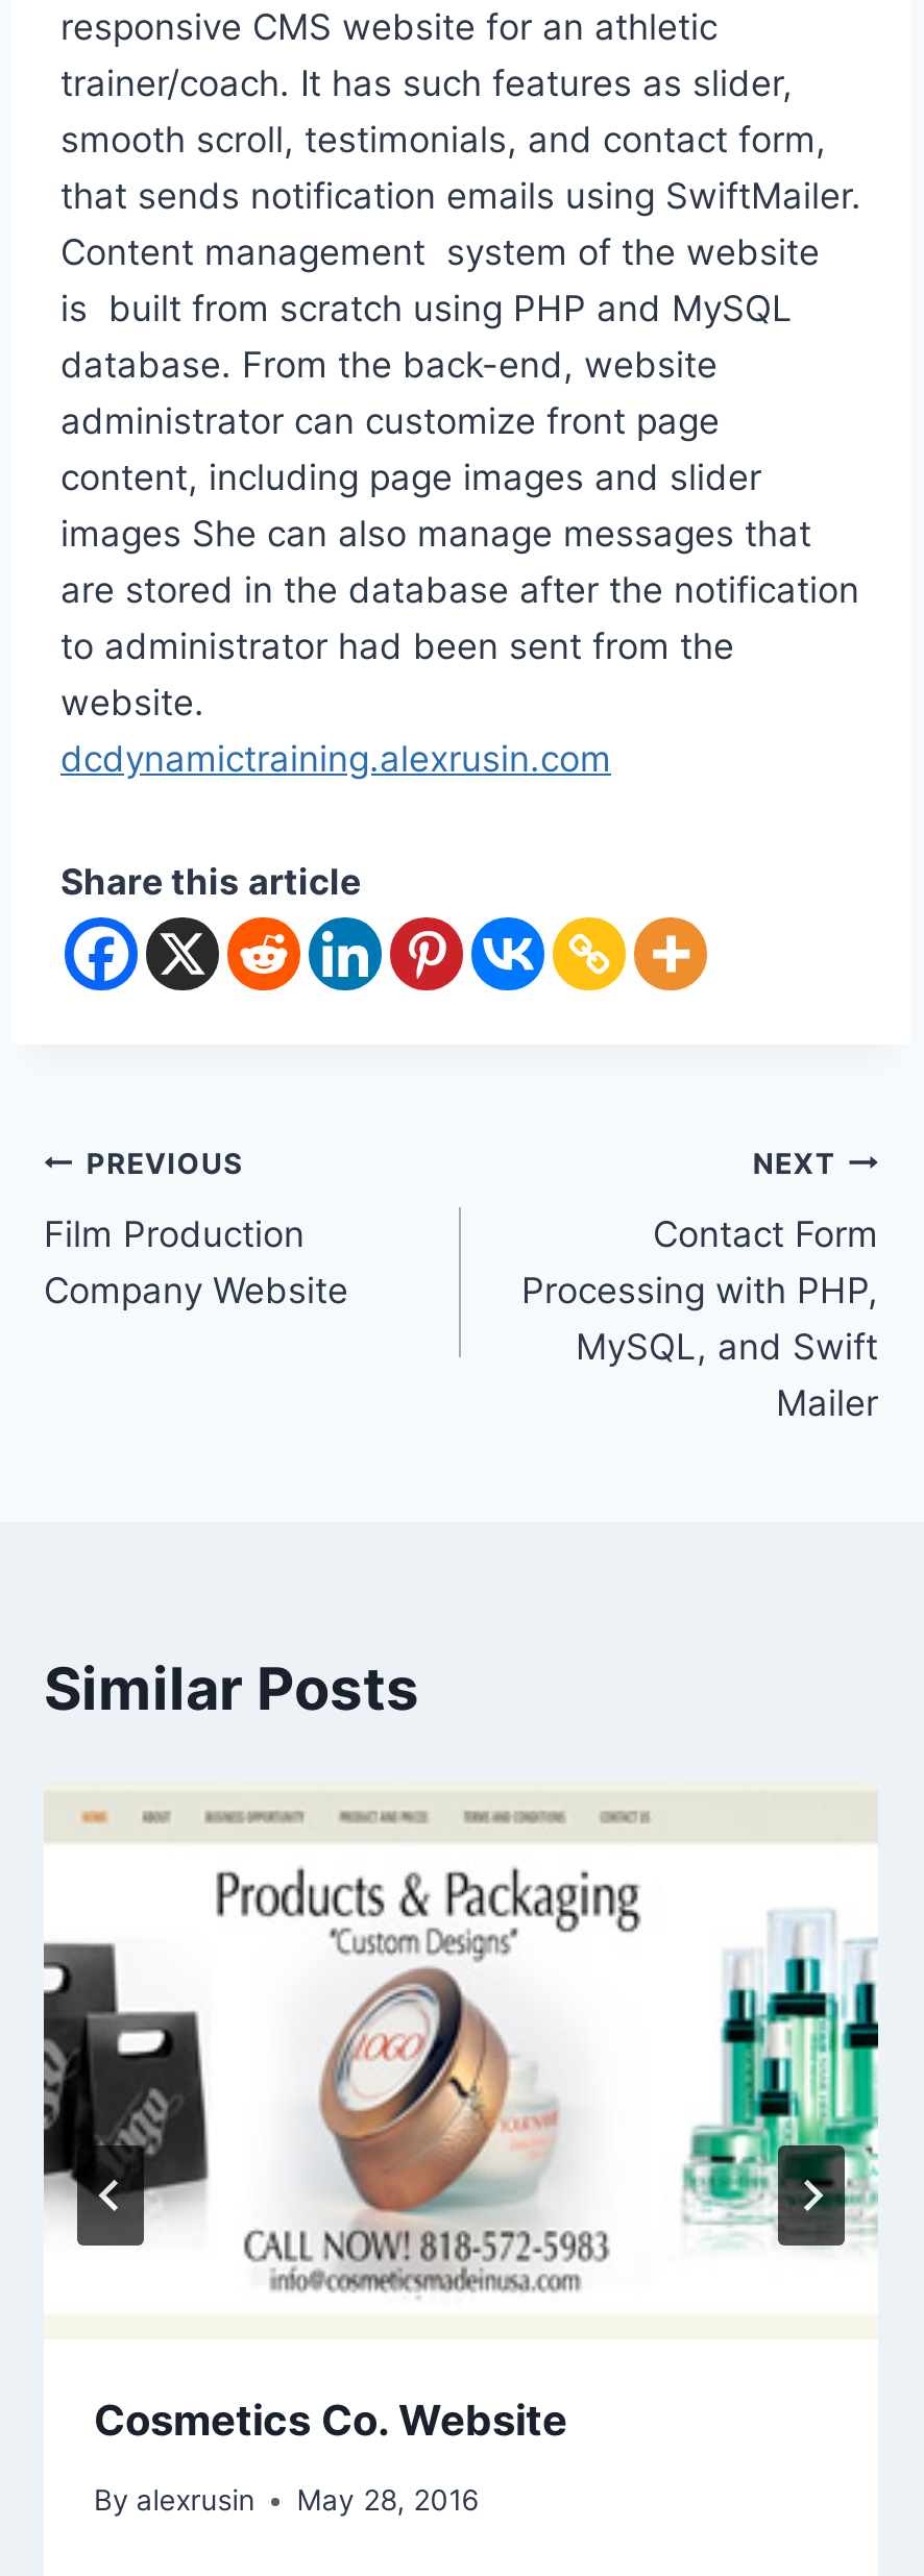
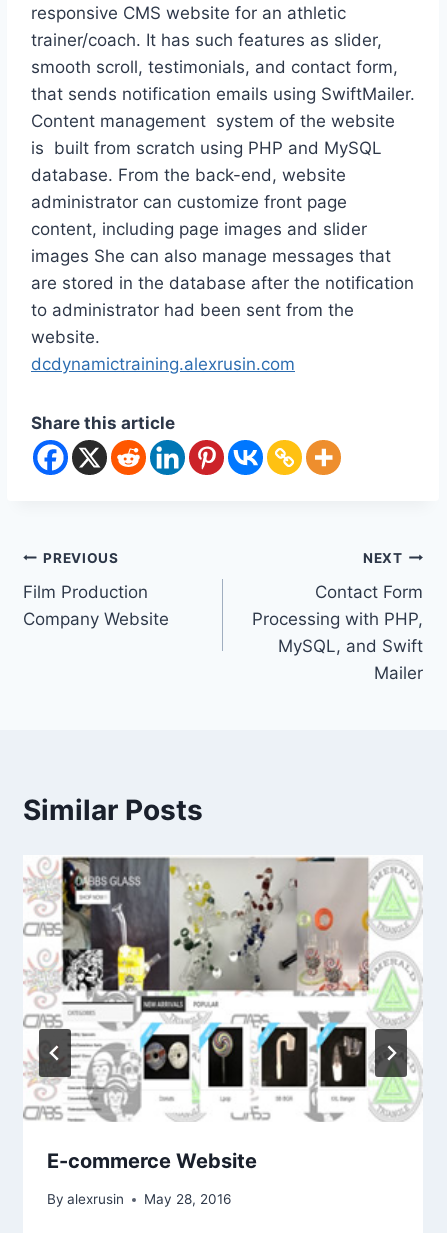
- [image]
- Cosmetics Co. Website
+ [image]
+ E-commerce Website
